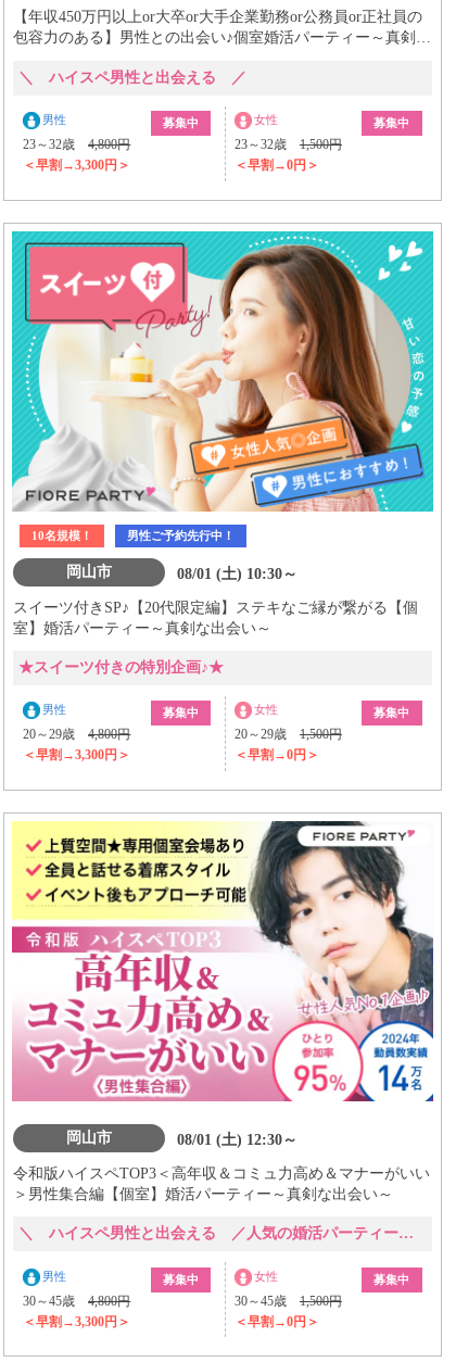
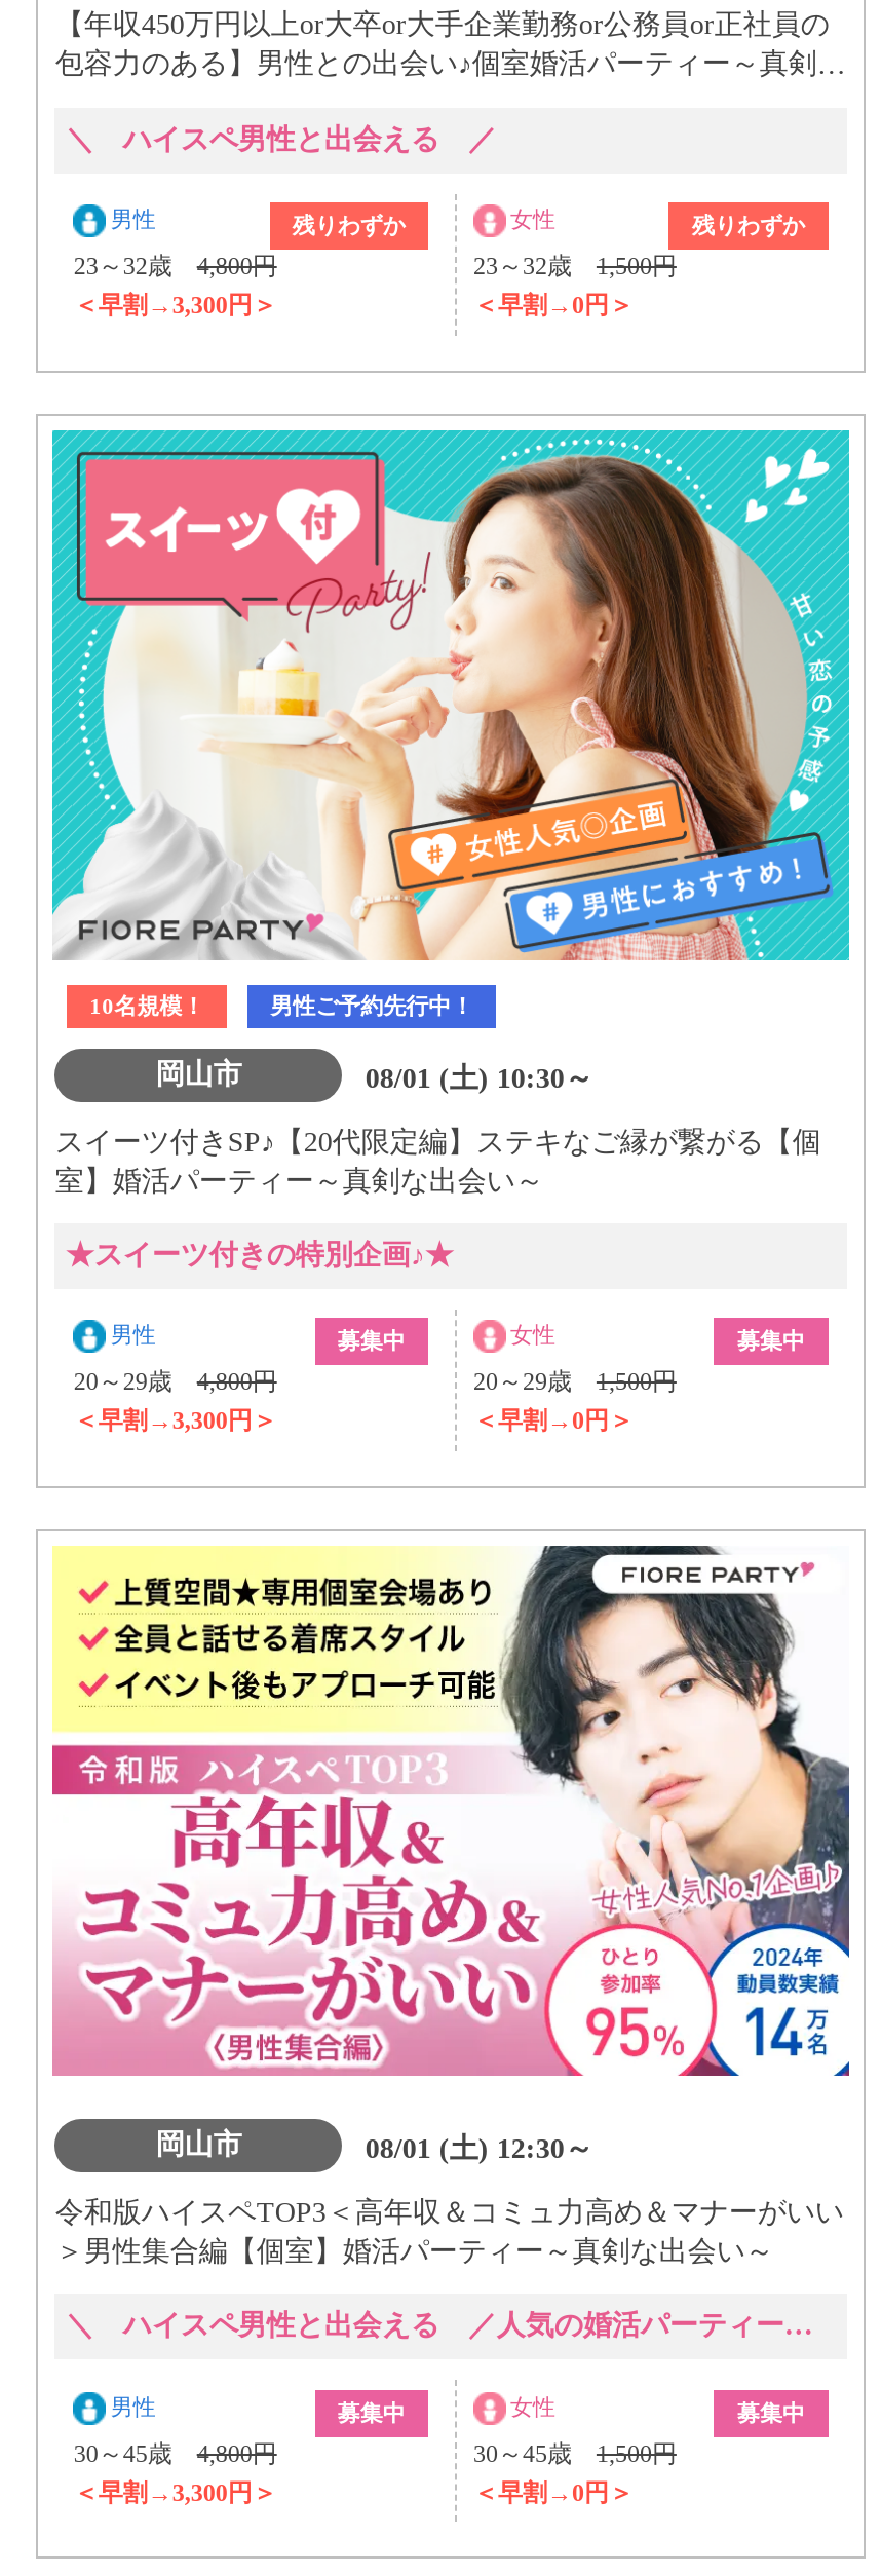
- 募集中
+ 残りわずか

- 募集中
+ 残りわずか
